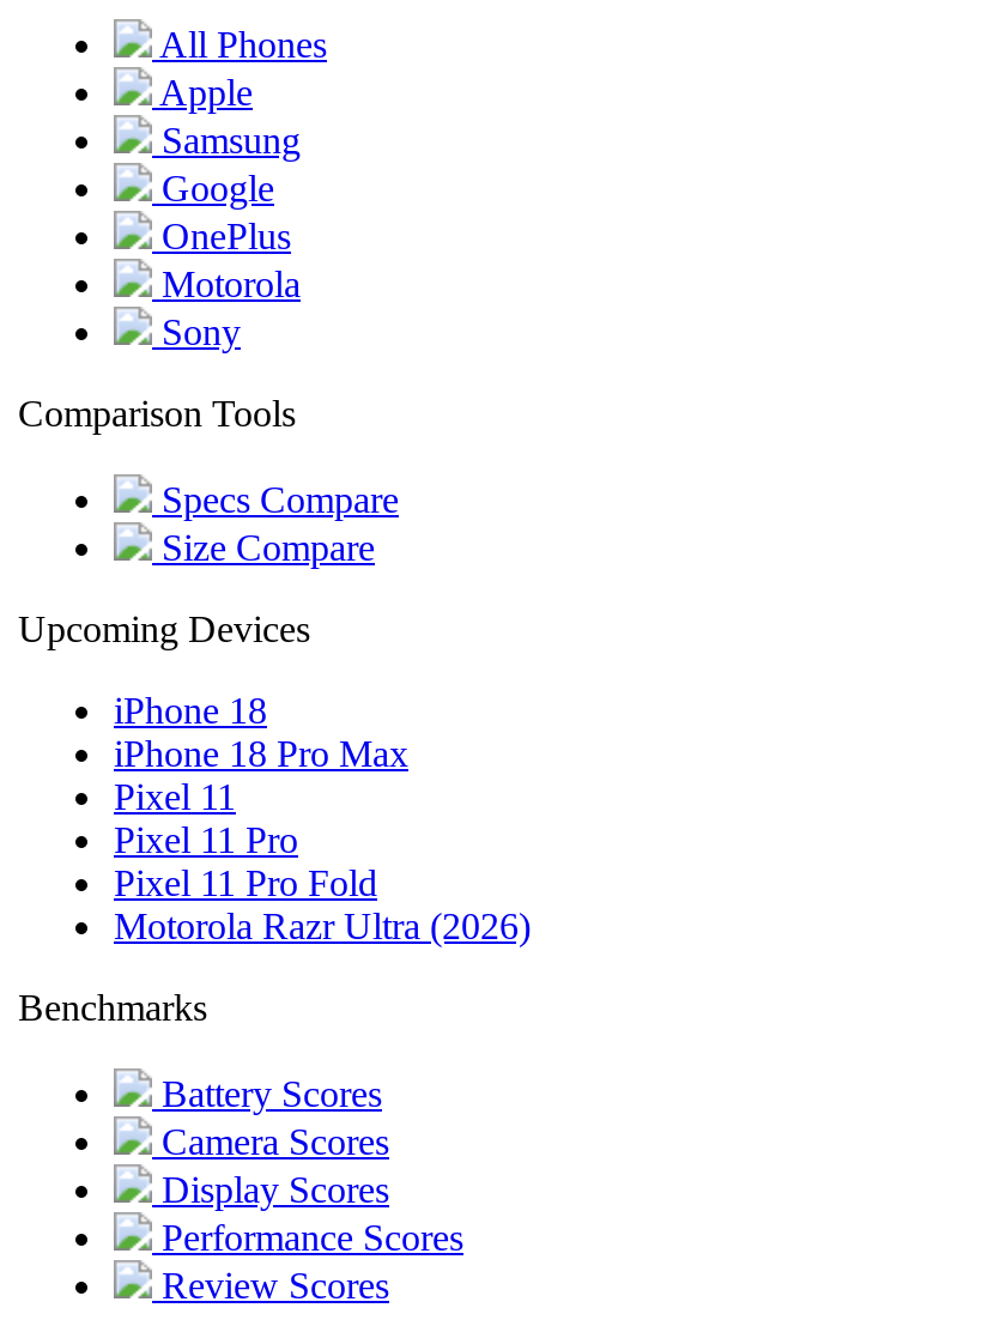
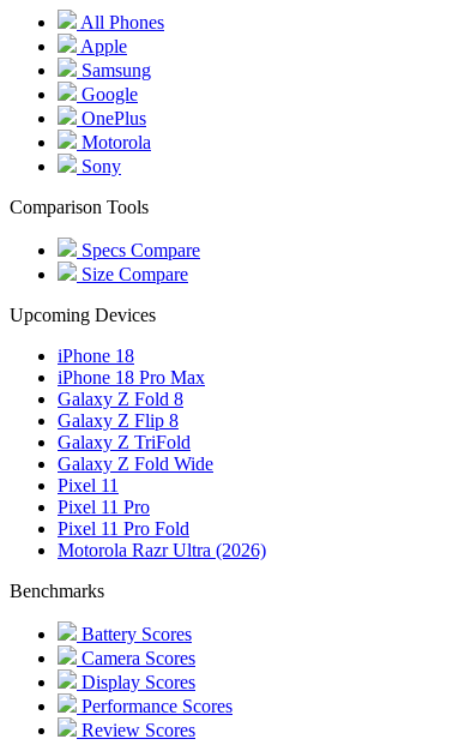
+ Galaxy Z Fold 8
+ Galaxy Z Flip 8
+ Galaxy Z TriFold
+ Galaxy Z Fold Wide
